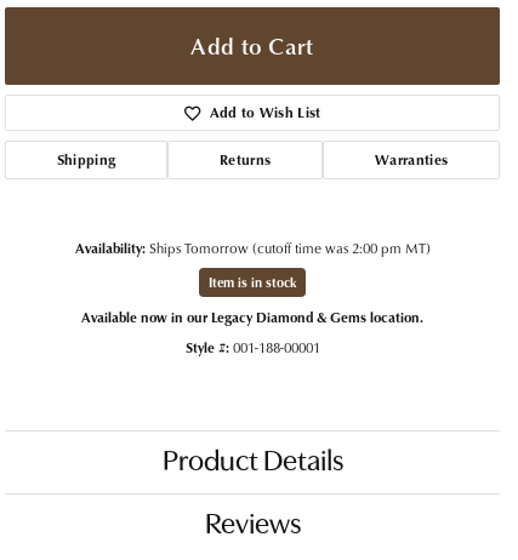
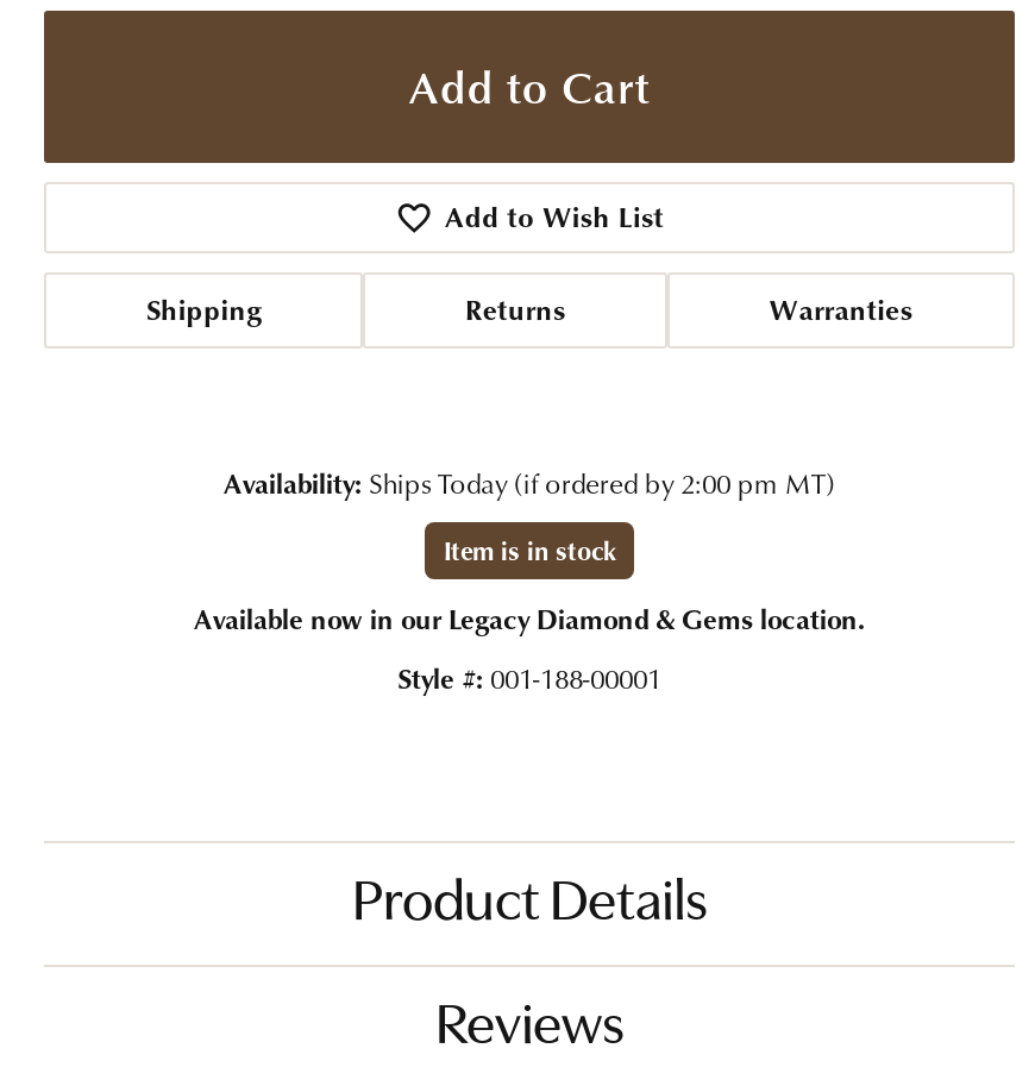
- Availability: Ships Tomorrow (cutoff time was 2:00 pm MT)
+ Availability: Ships Today (if ordered by 2:00 pm MT)
